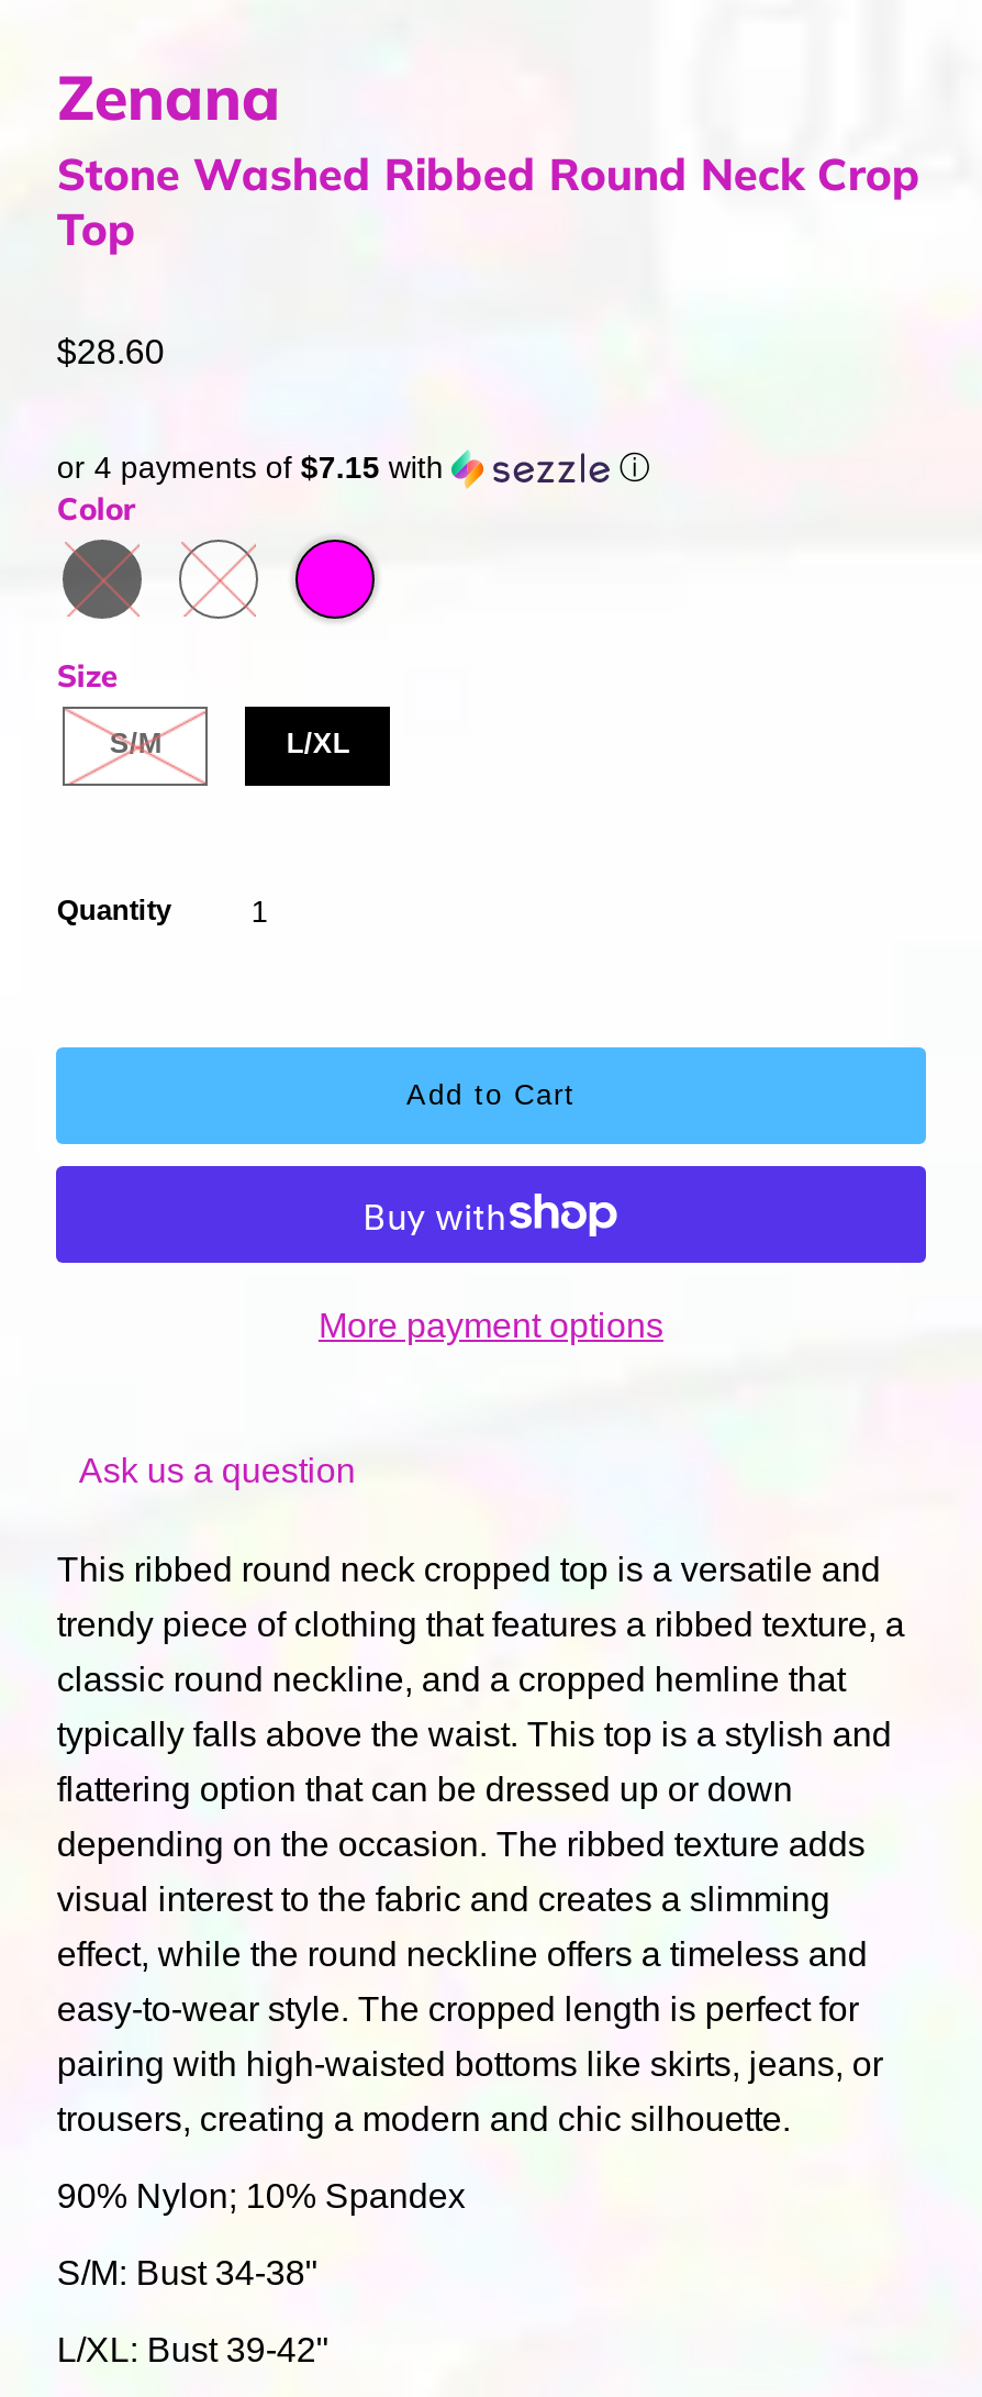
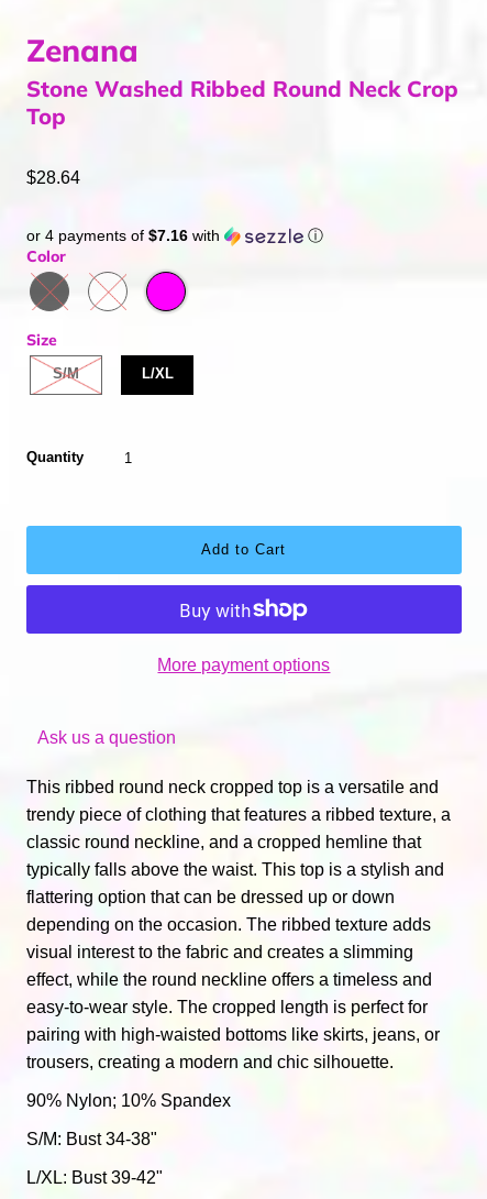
- $28.60
+ $28.64

- or 4 payments of $7.15 with
+ or 4 payments of $7.16 with
